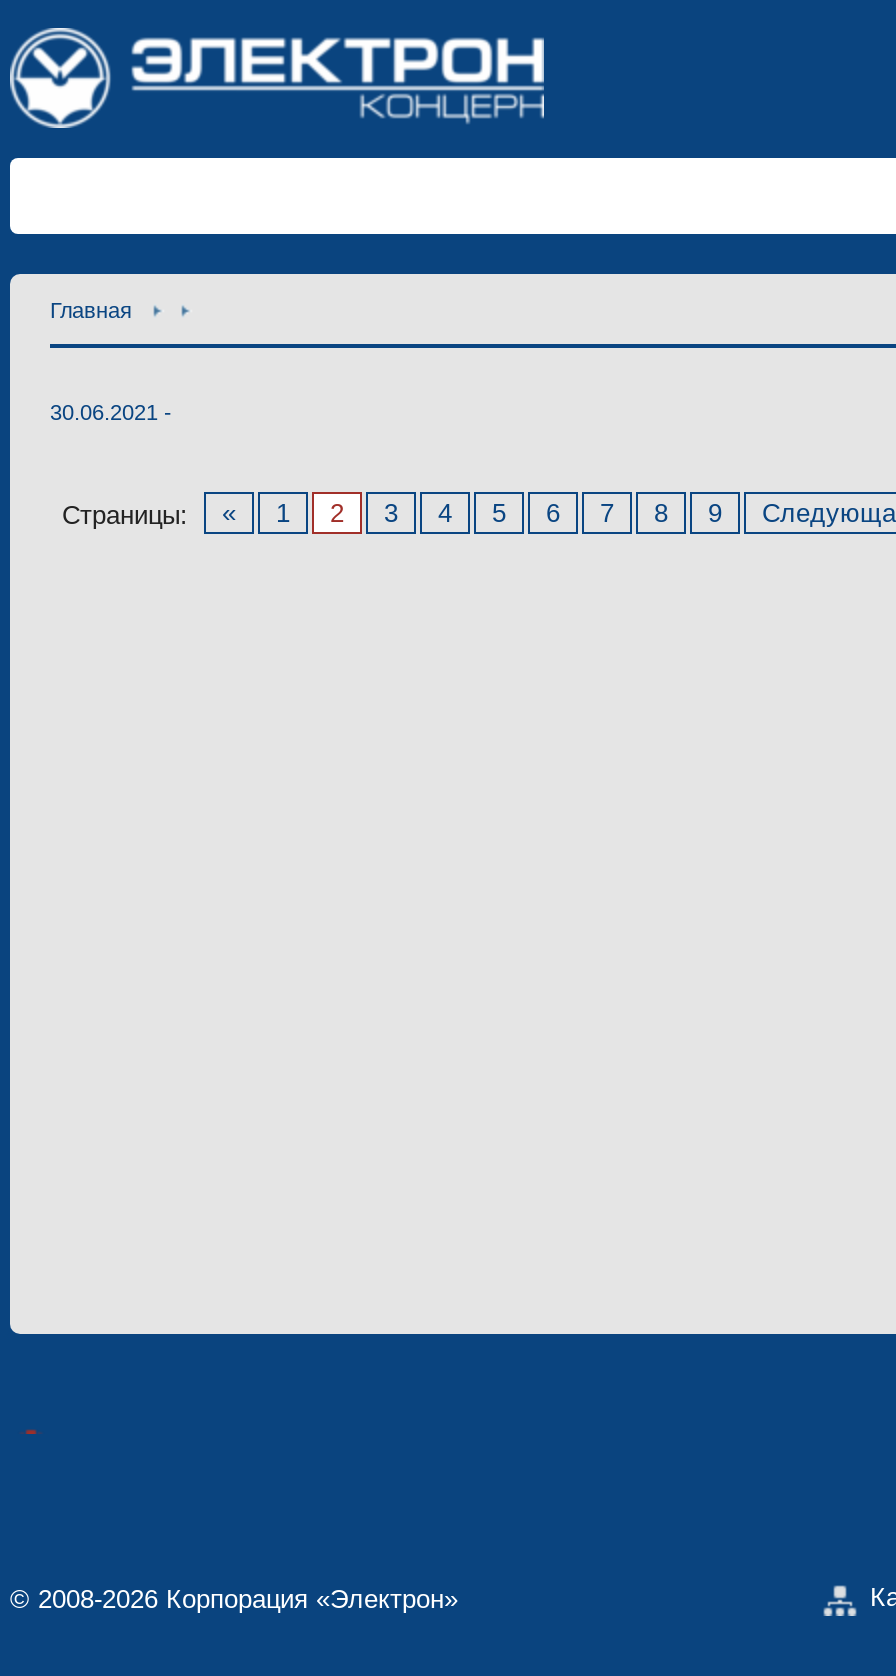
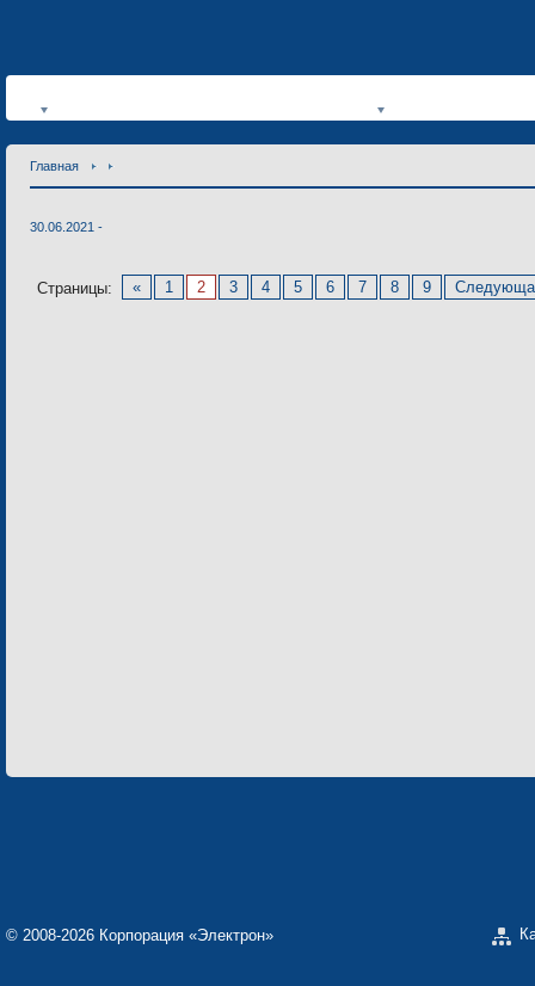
- [image]

- [image]
